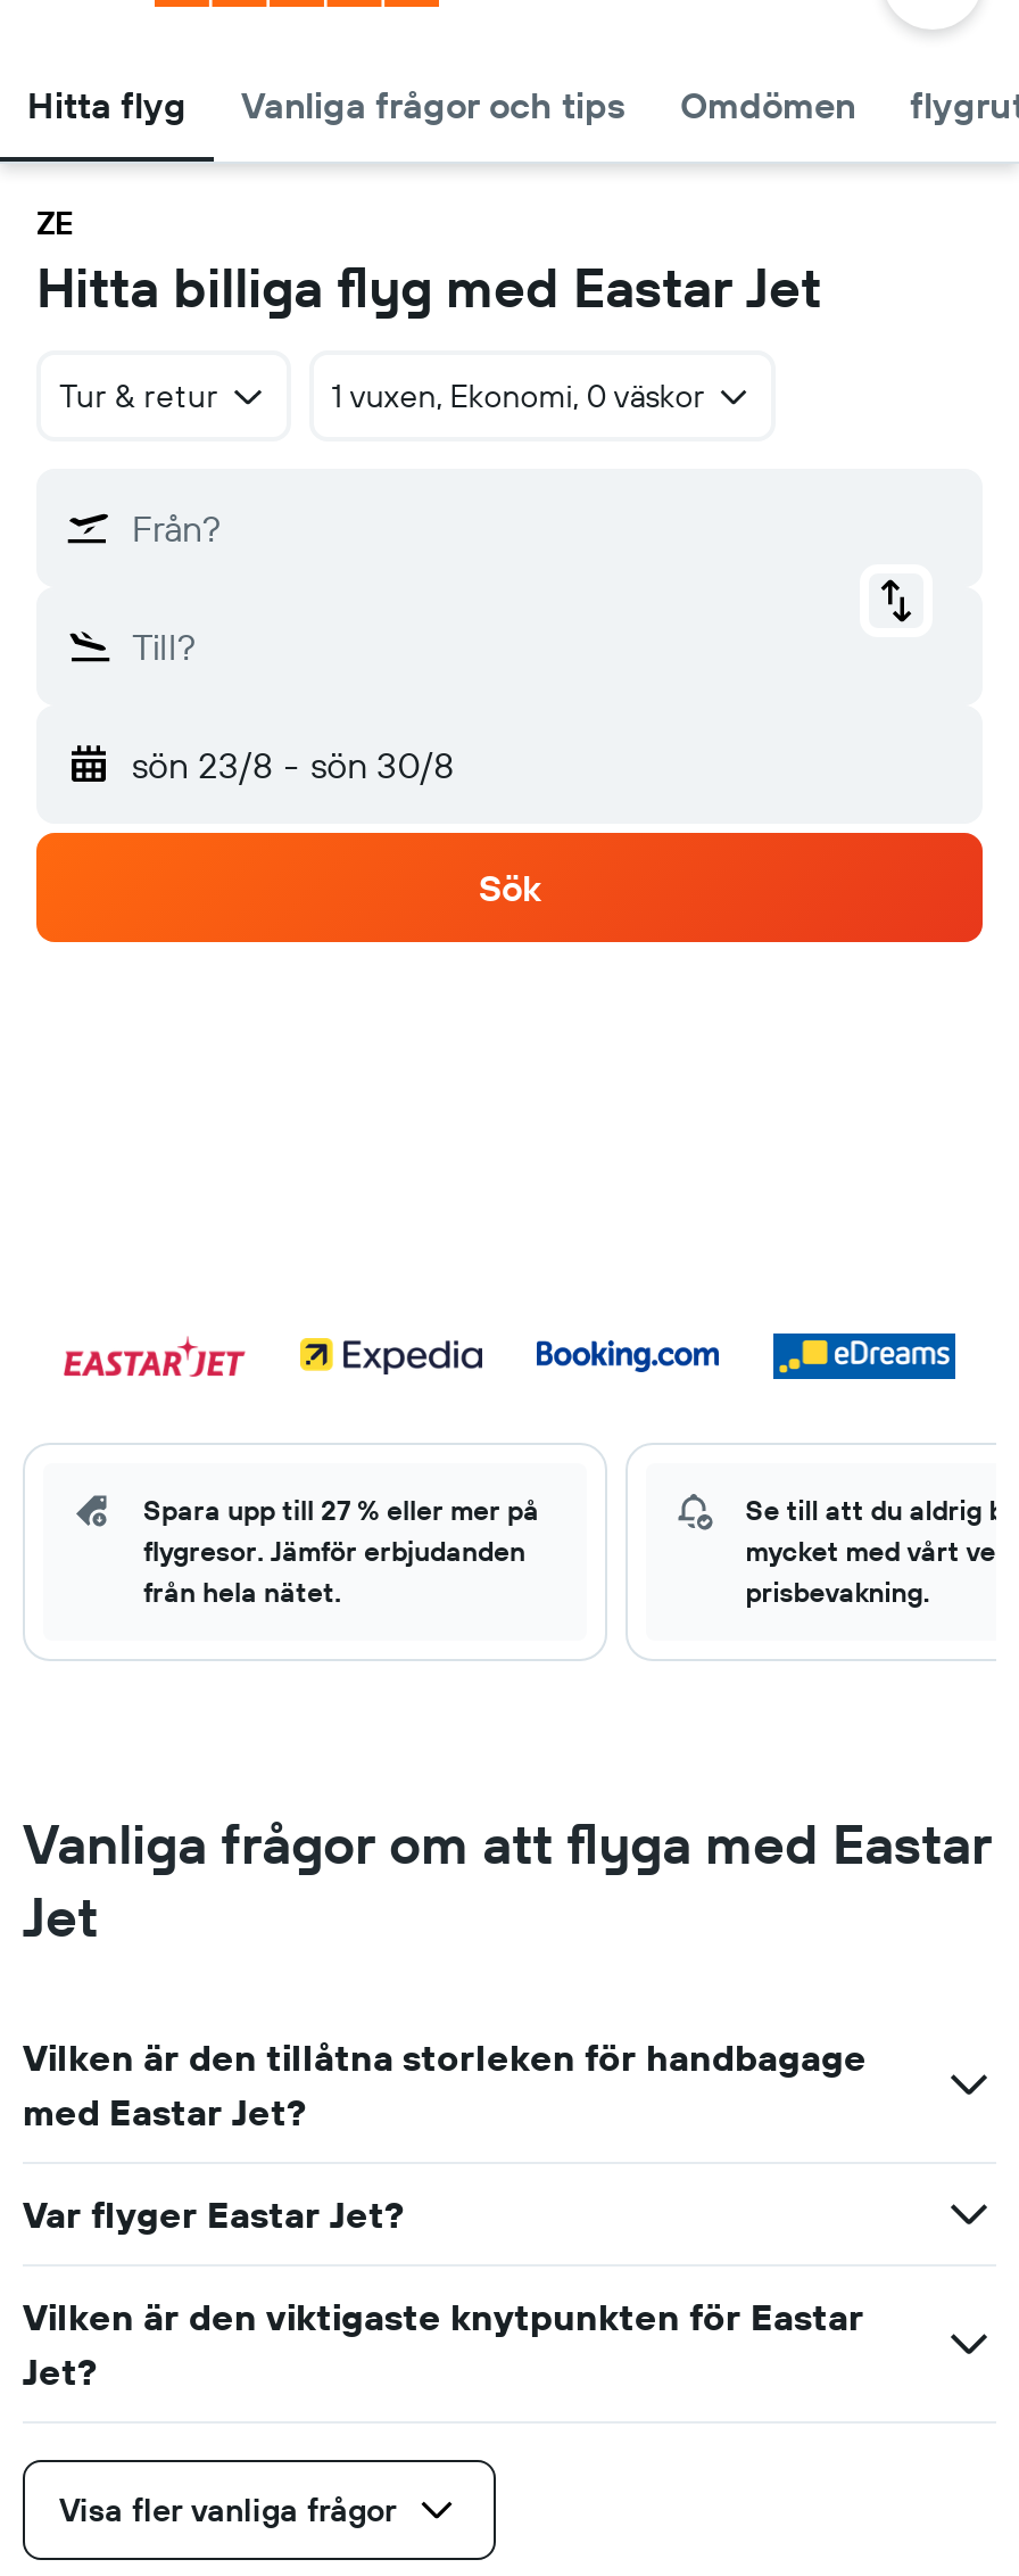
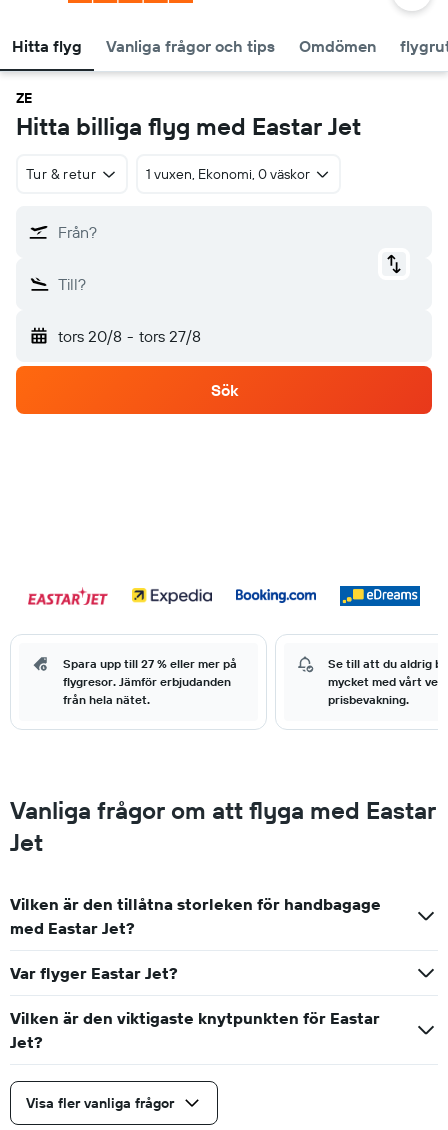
- sön 23/8 - sön 30/8
+ tors 20/8 - tors 27/8
